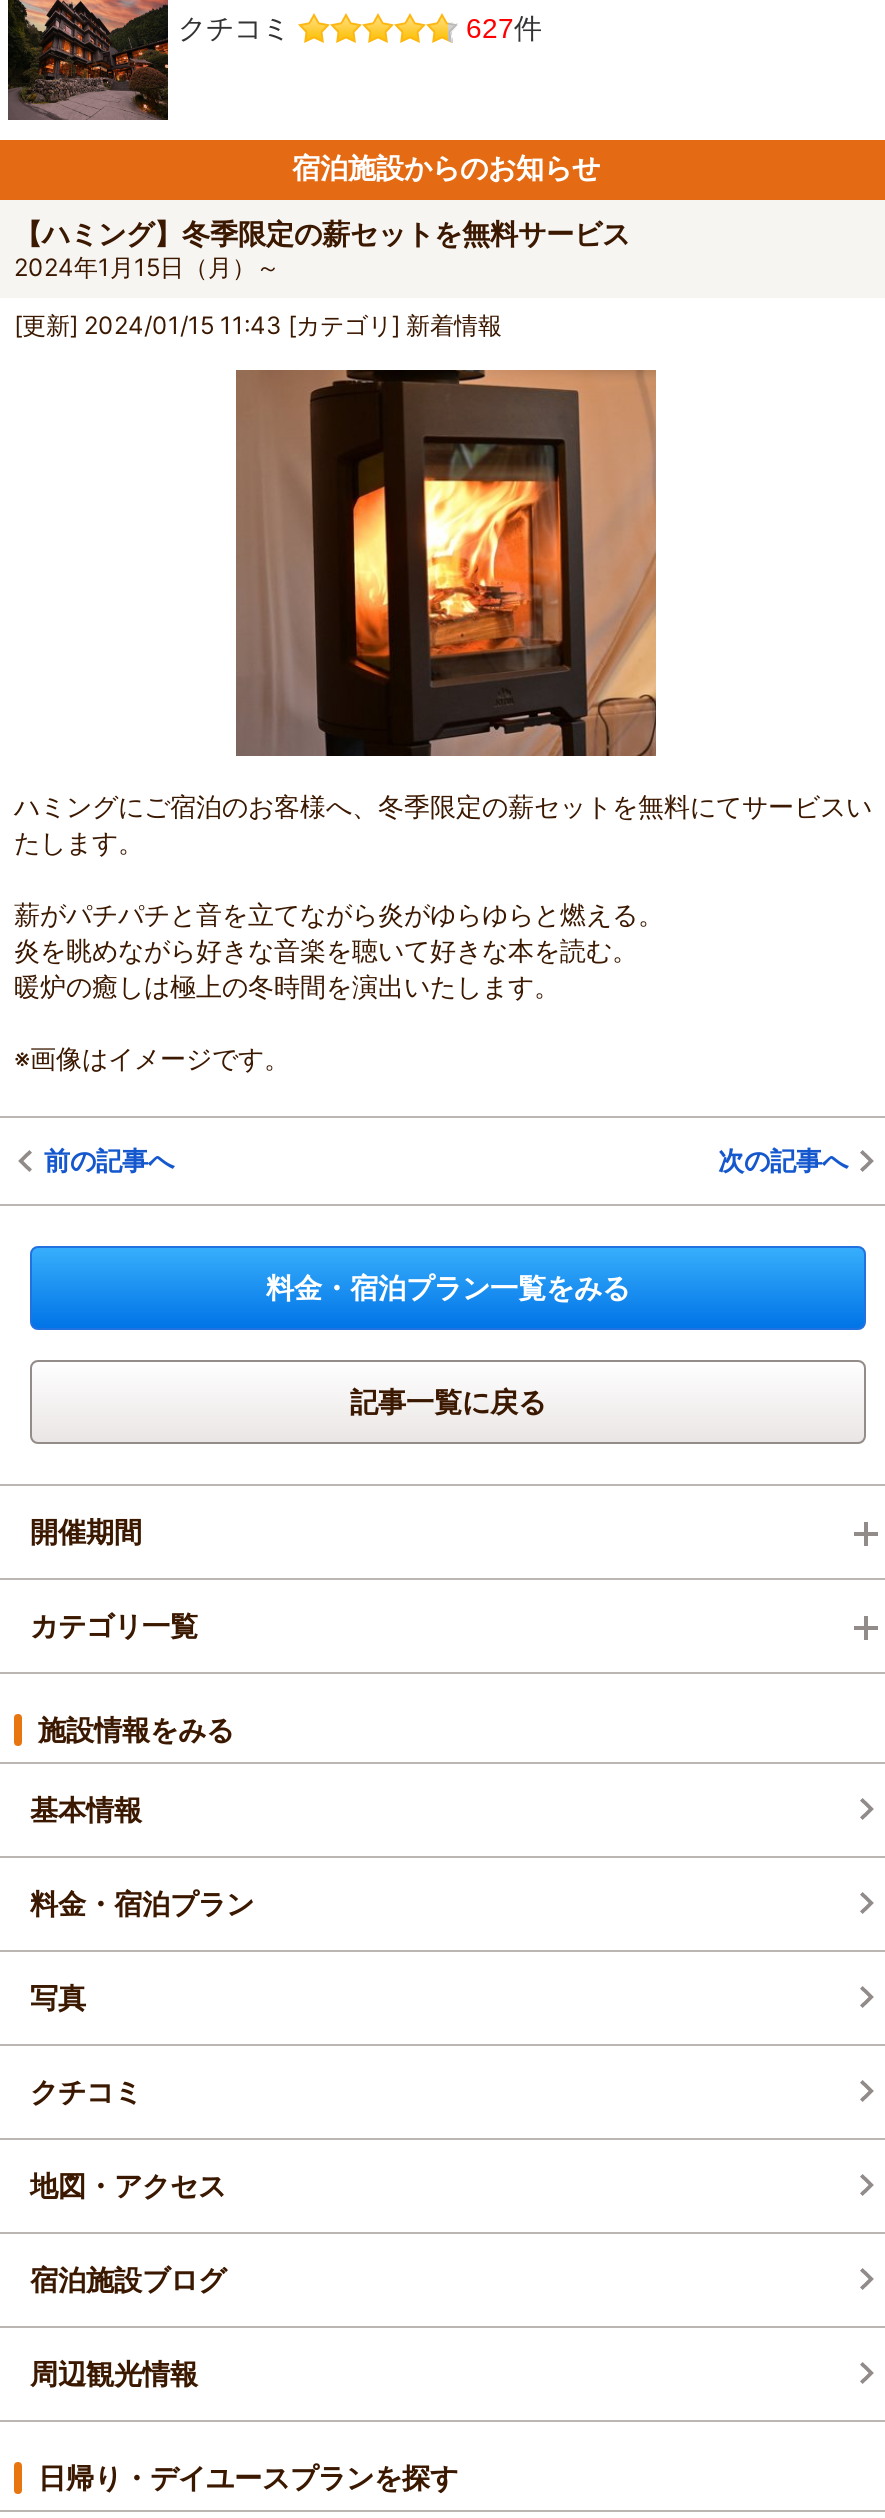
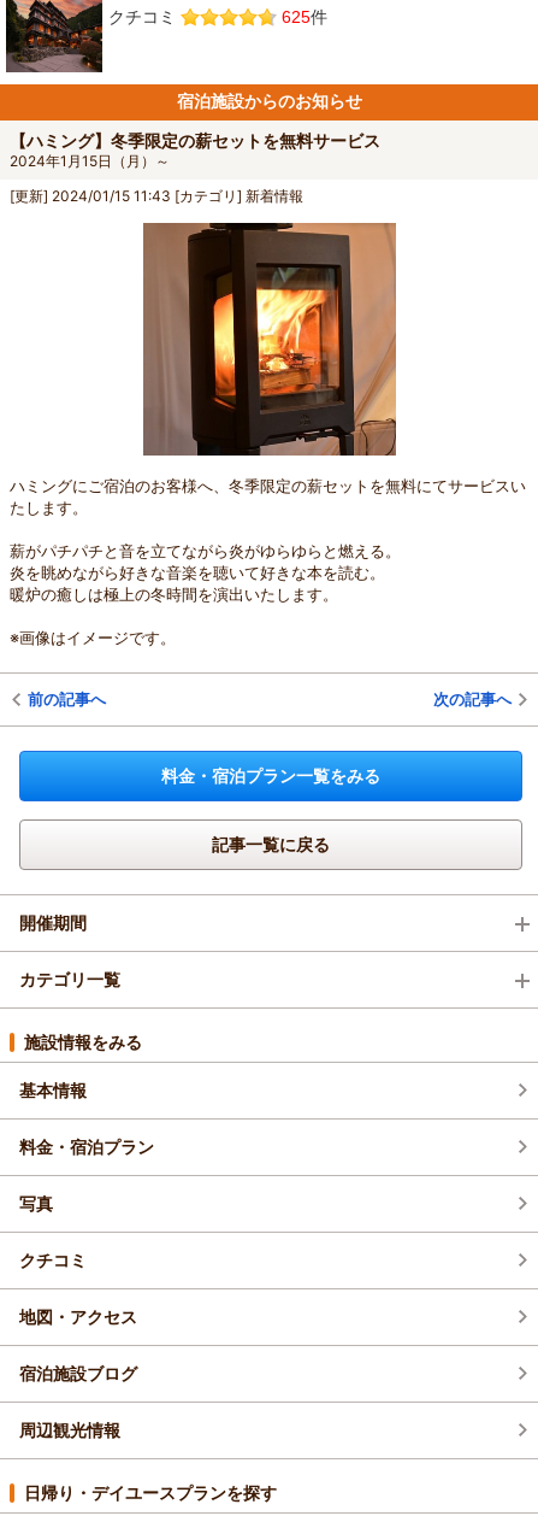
- 627件
+ 625件
